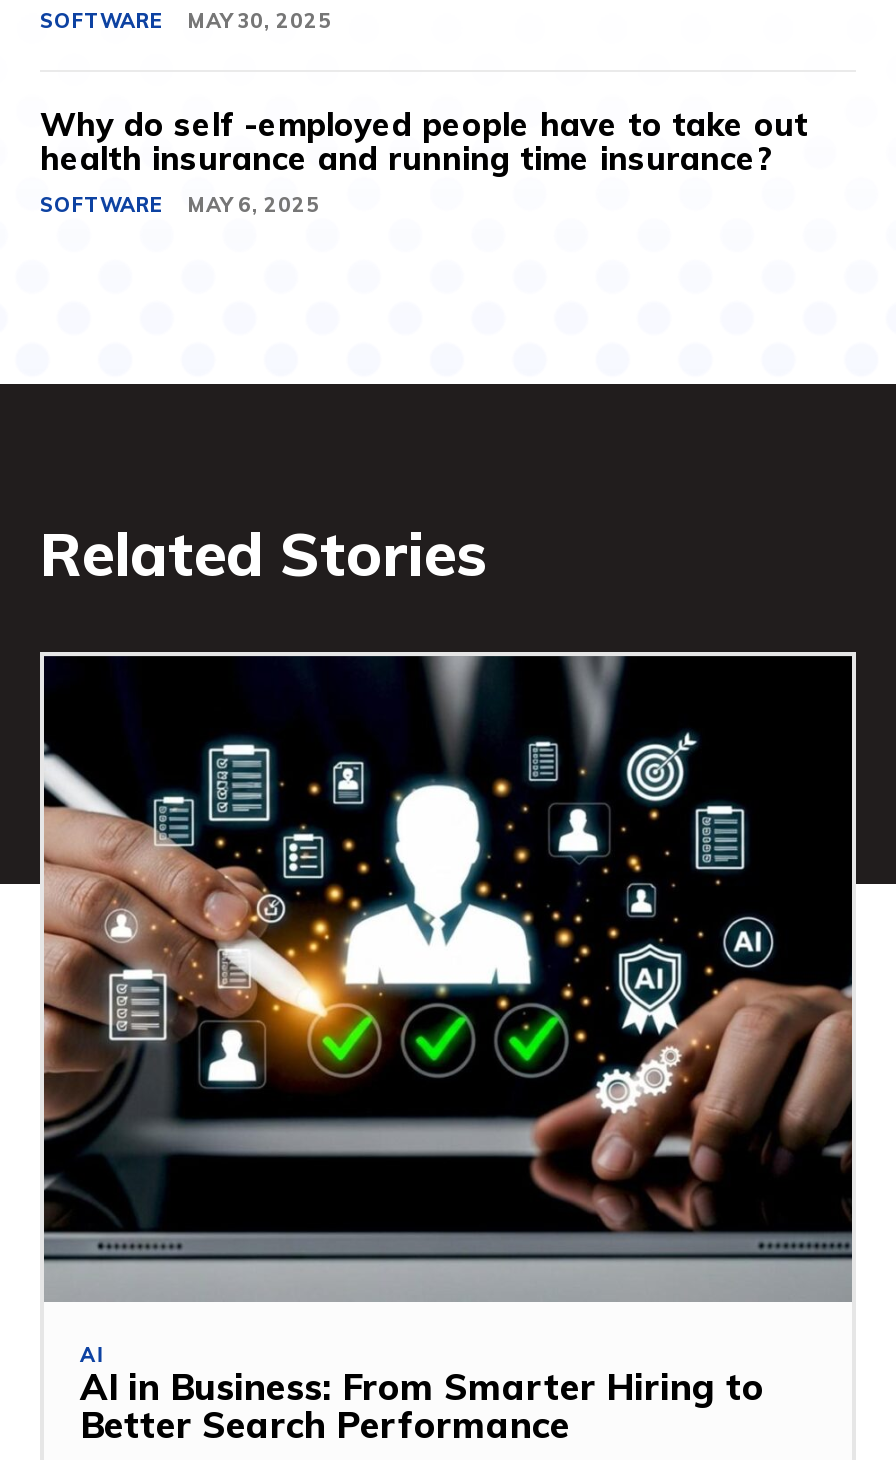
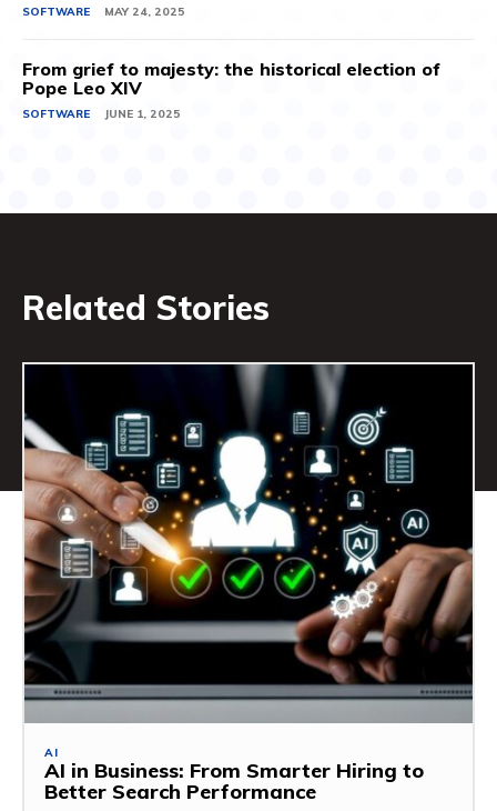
- SOFTWARE MAY 30, 2025
+ SOFTWARE MAY 24, 2025

- Why do self -employed people have to take out
- health insurance and running time insurance?
+ From grief to majesty: the historical election of
+ Pope Leo XIV

- SOFTWARE MAY 6, 2025
+ SOFTWARE JUNE 1, 2025
